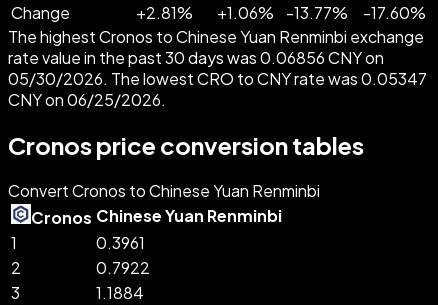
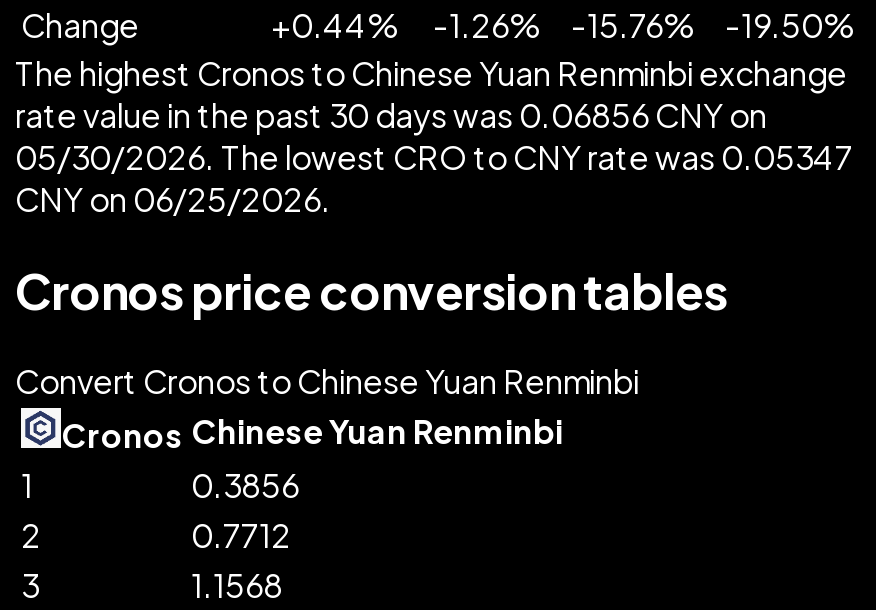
- +2.81%
- + 1.06% -13.77%
- -17.60%
+ +0.44%
+ -1.26%
+ -15.76%
+ -19.50%

- 0.3961
+ 0.3856

- 0.7922
+ 0.7712

- 1.1884
+ 1.1568
